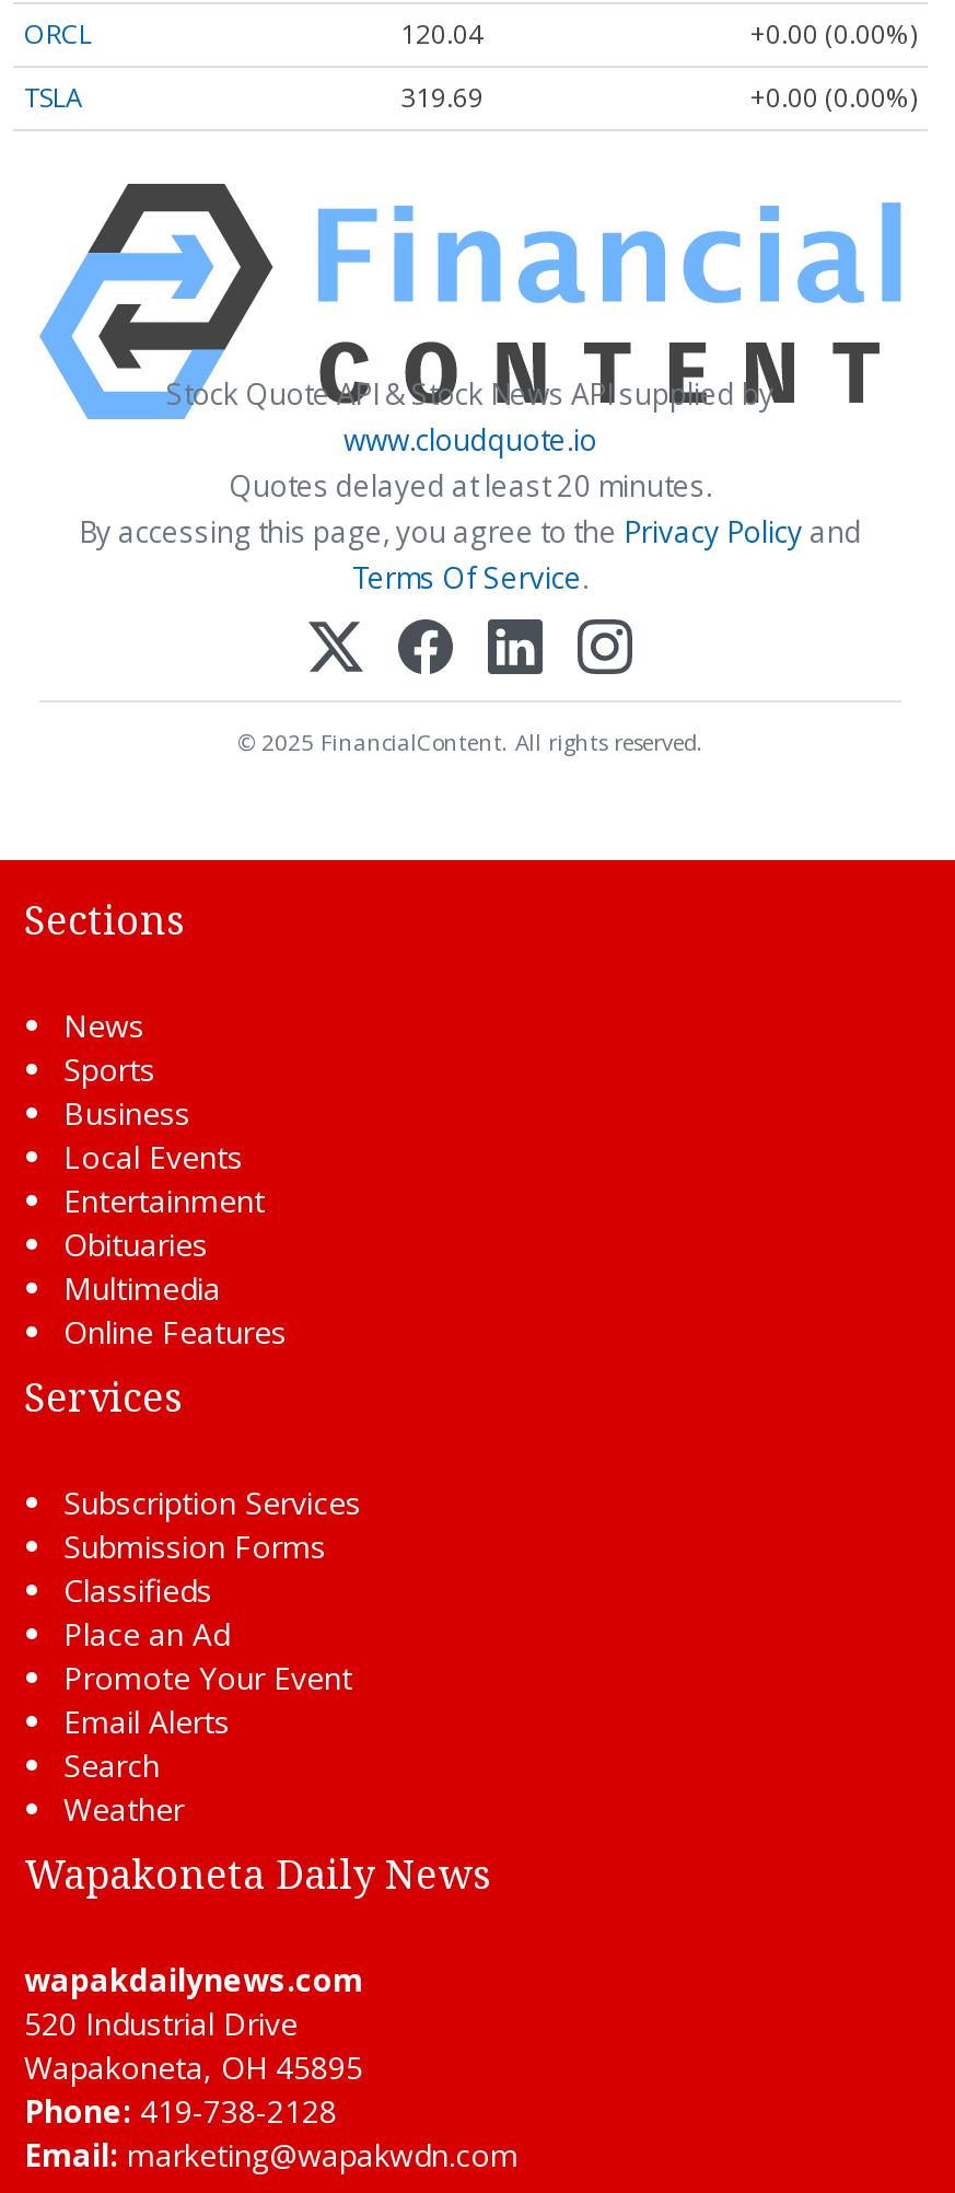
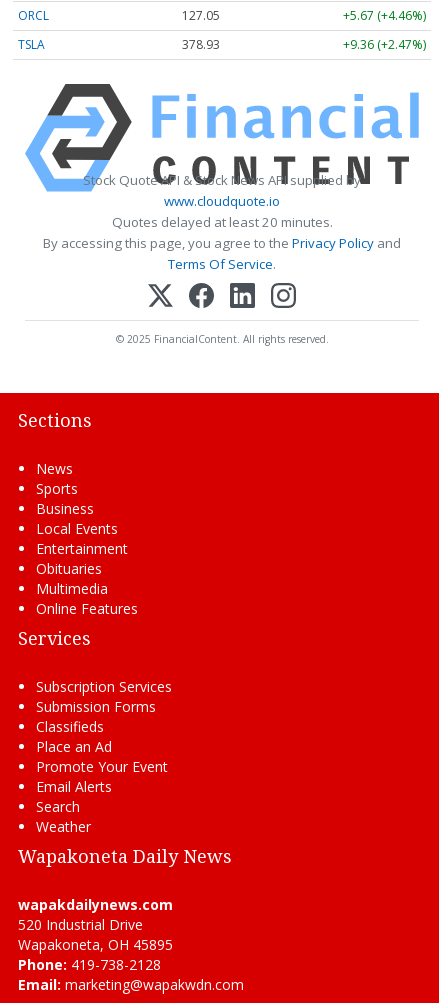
- 120.04
+ 127.05

- +0.00 (0.00%)
+ +5.67 (+4.46%)

- 319.69
+ 378.93

- +0.00 (0.00%)
+ +9.36 (+2.47%)
